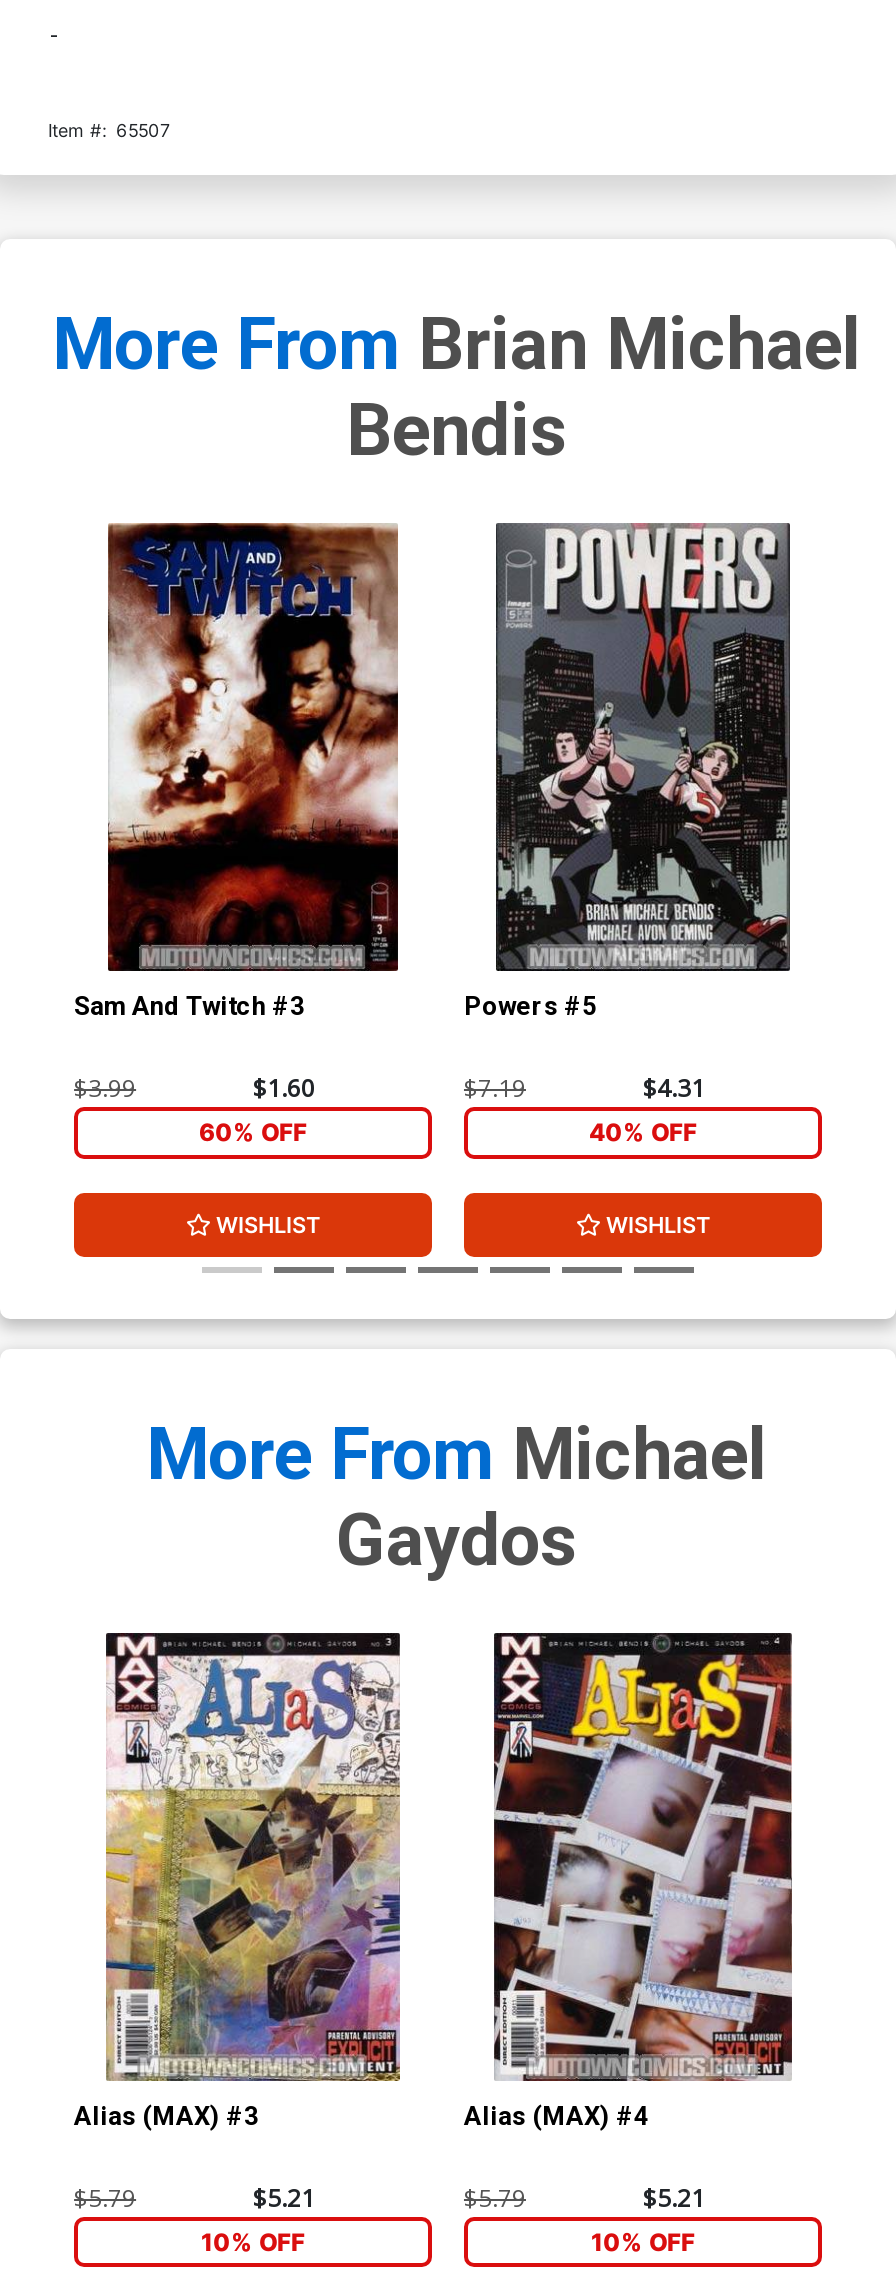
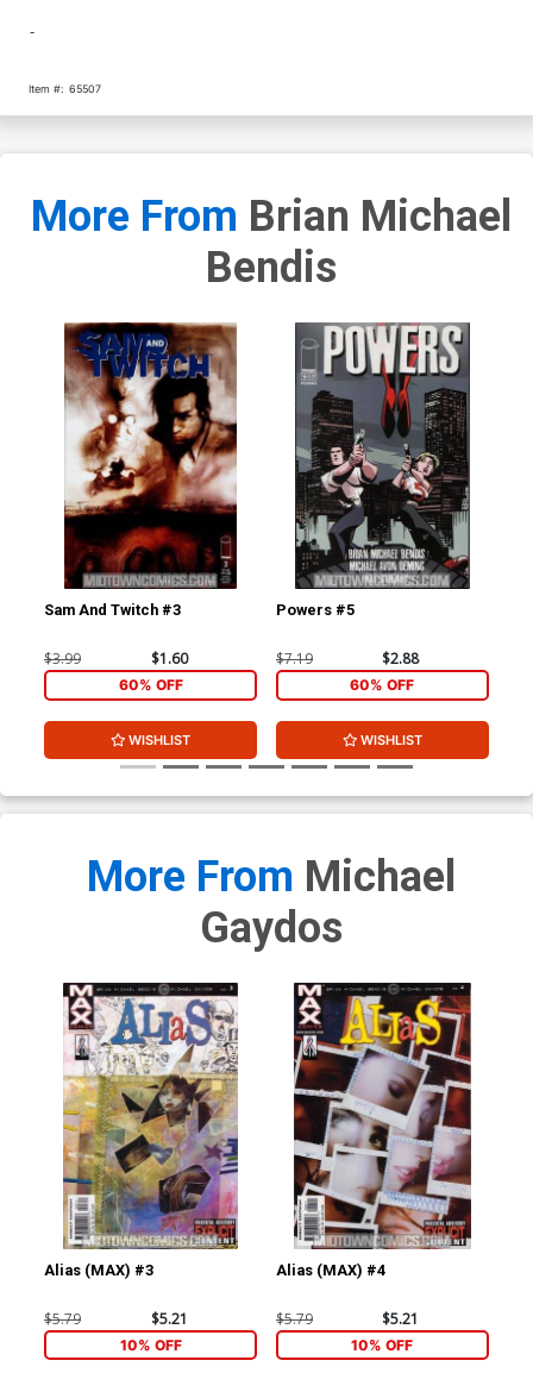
- $4.31
+ $2.88

- 40% OFF
+ 60% OFF
